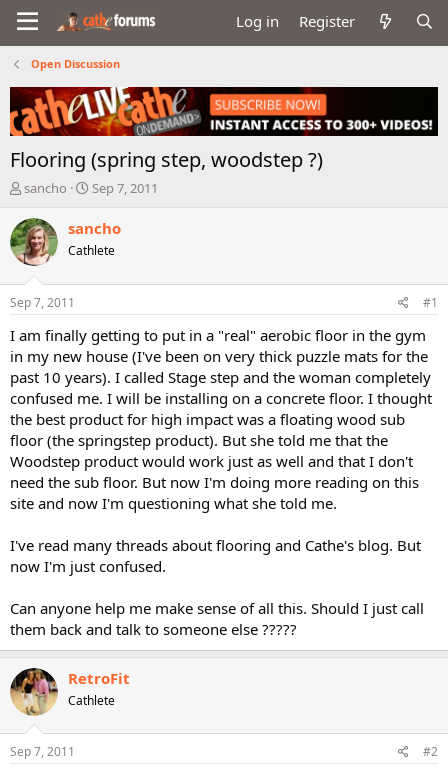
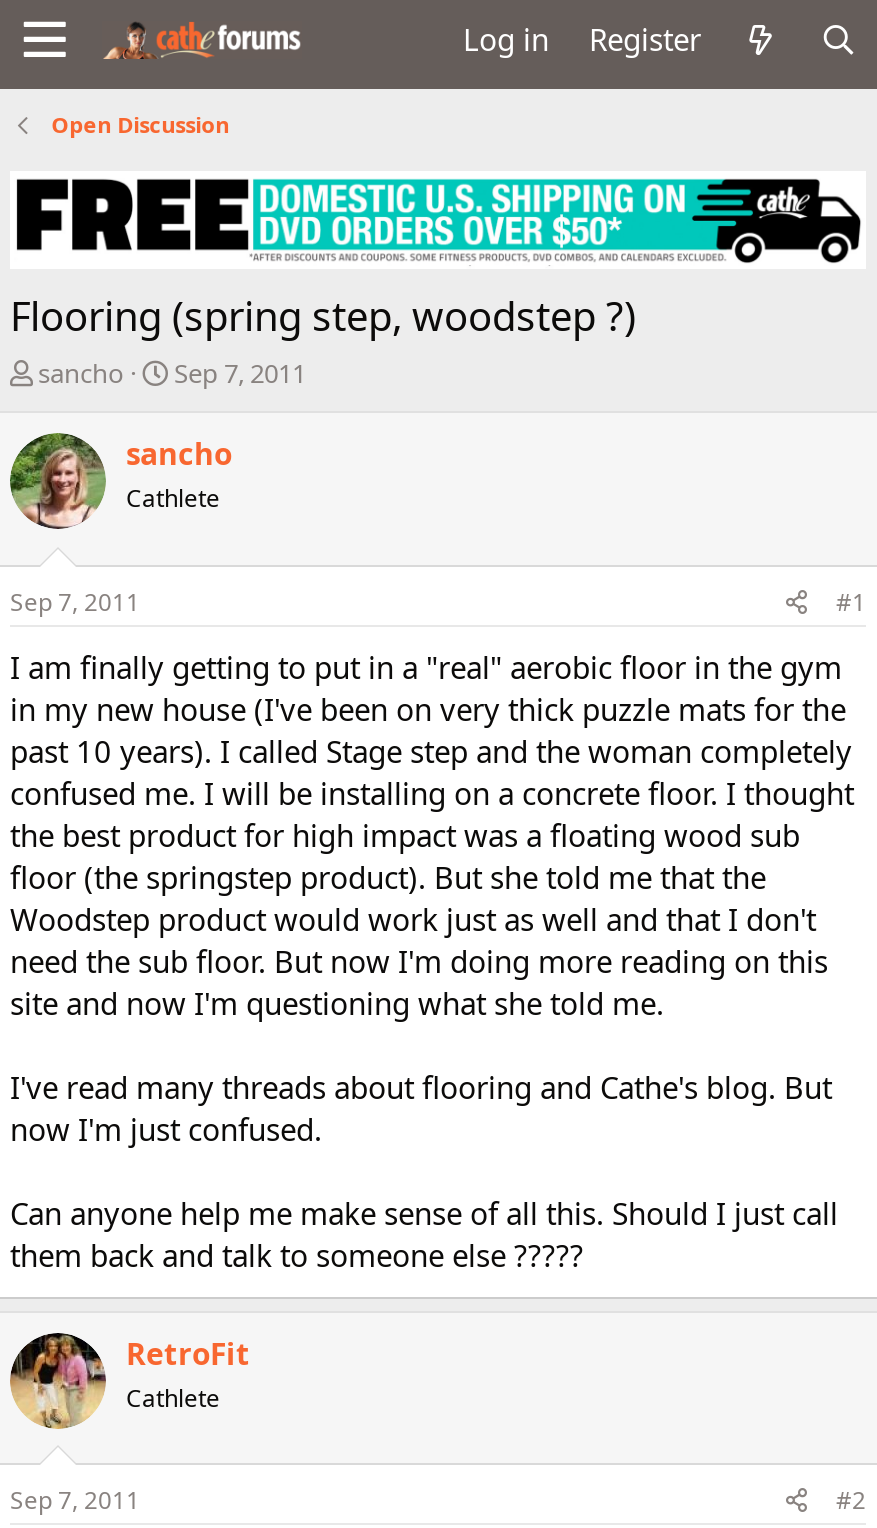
- [image]
+ [image]
